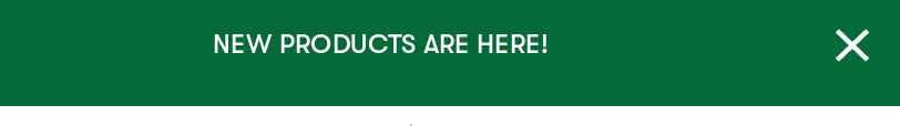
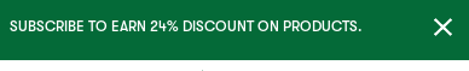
- NEW PRODUCTS ARE HERE!
+ SUBSCRIBE TO EARN 24% DISCOUNT ON PRODUCTS.
